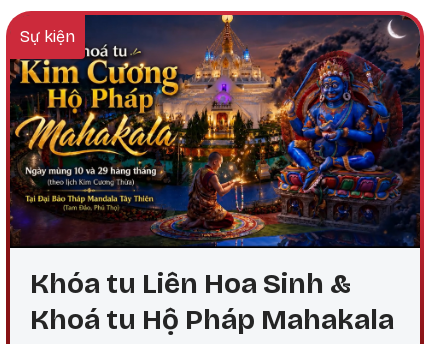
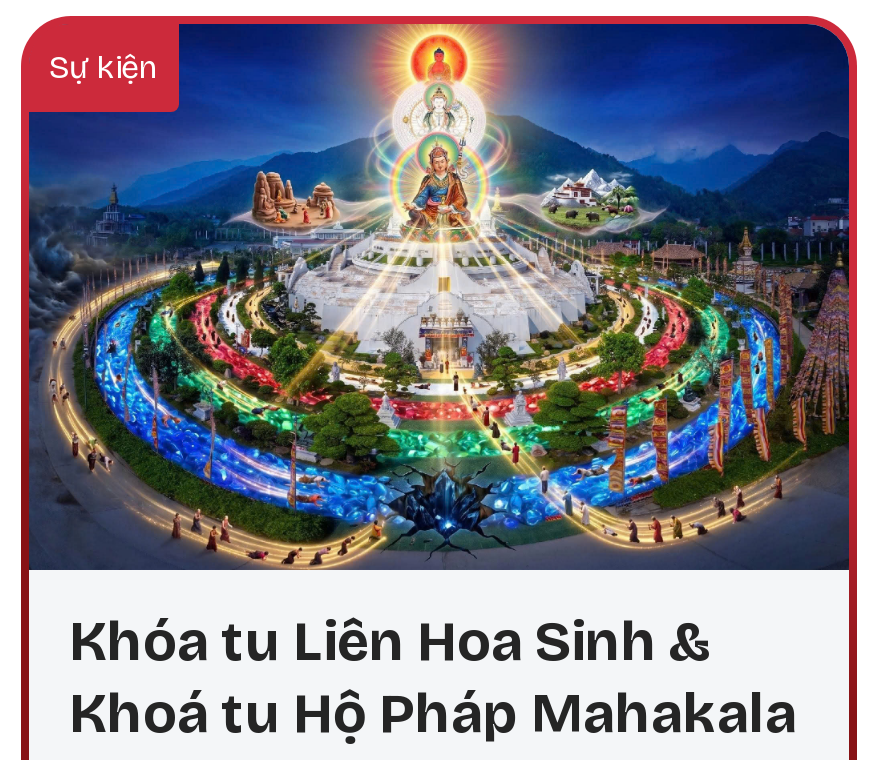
- [image]
+ [image]
